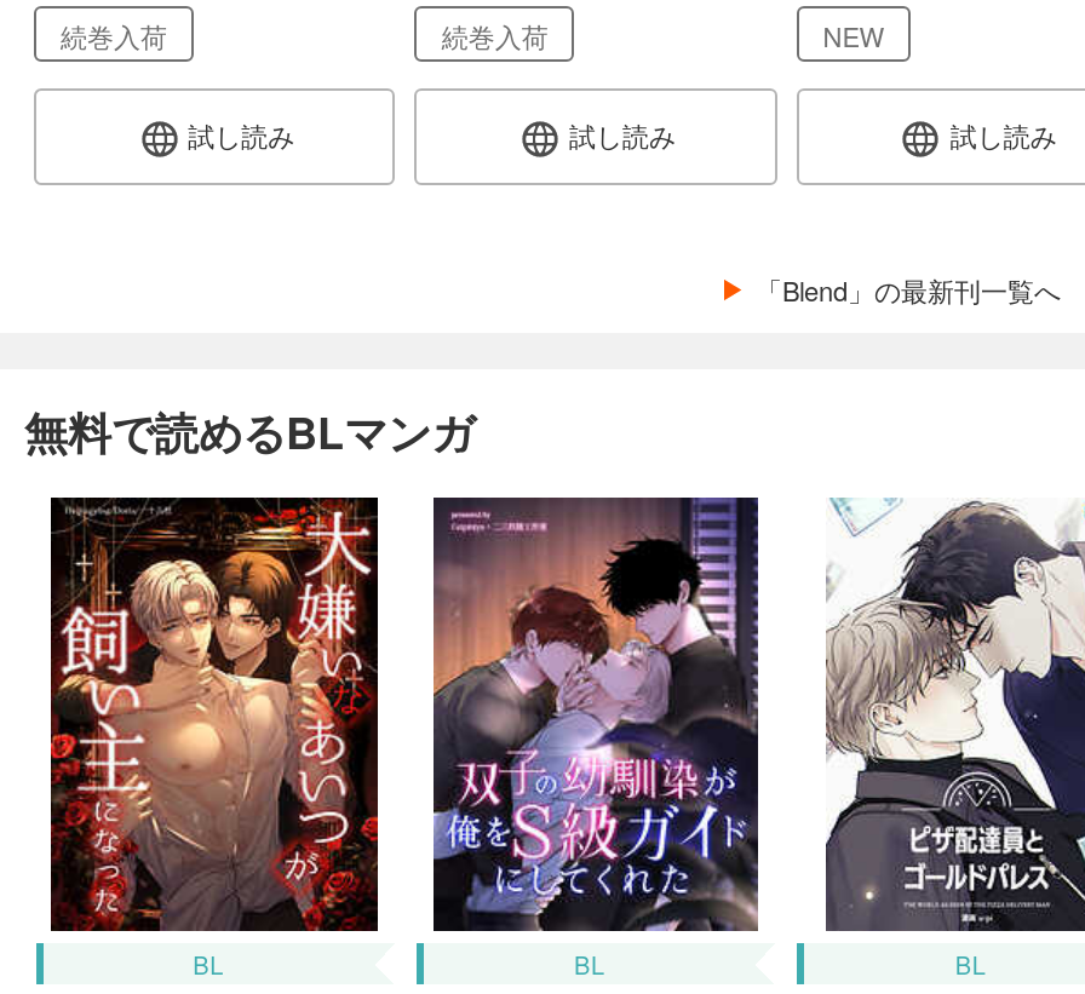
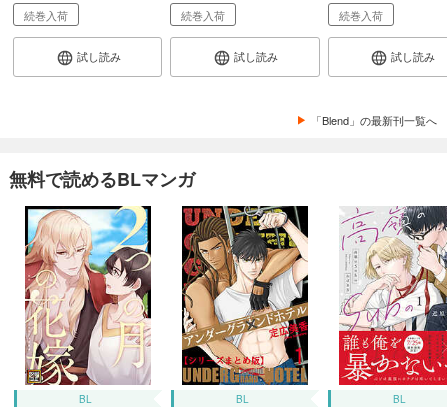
- NEW
+ 続巻入荷

- [image]
+ [image]

- [image]
+ [image]

- [image]
+ [image]
